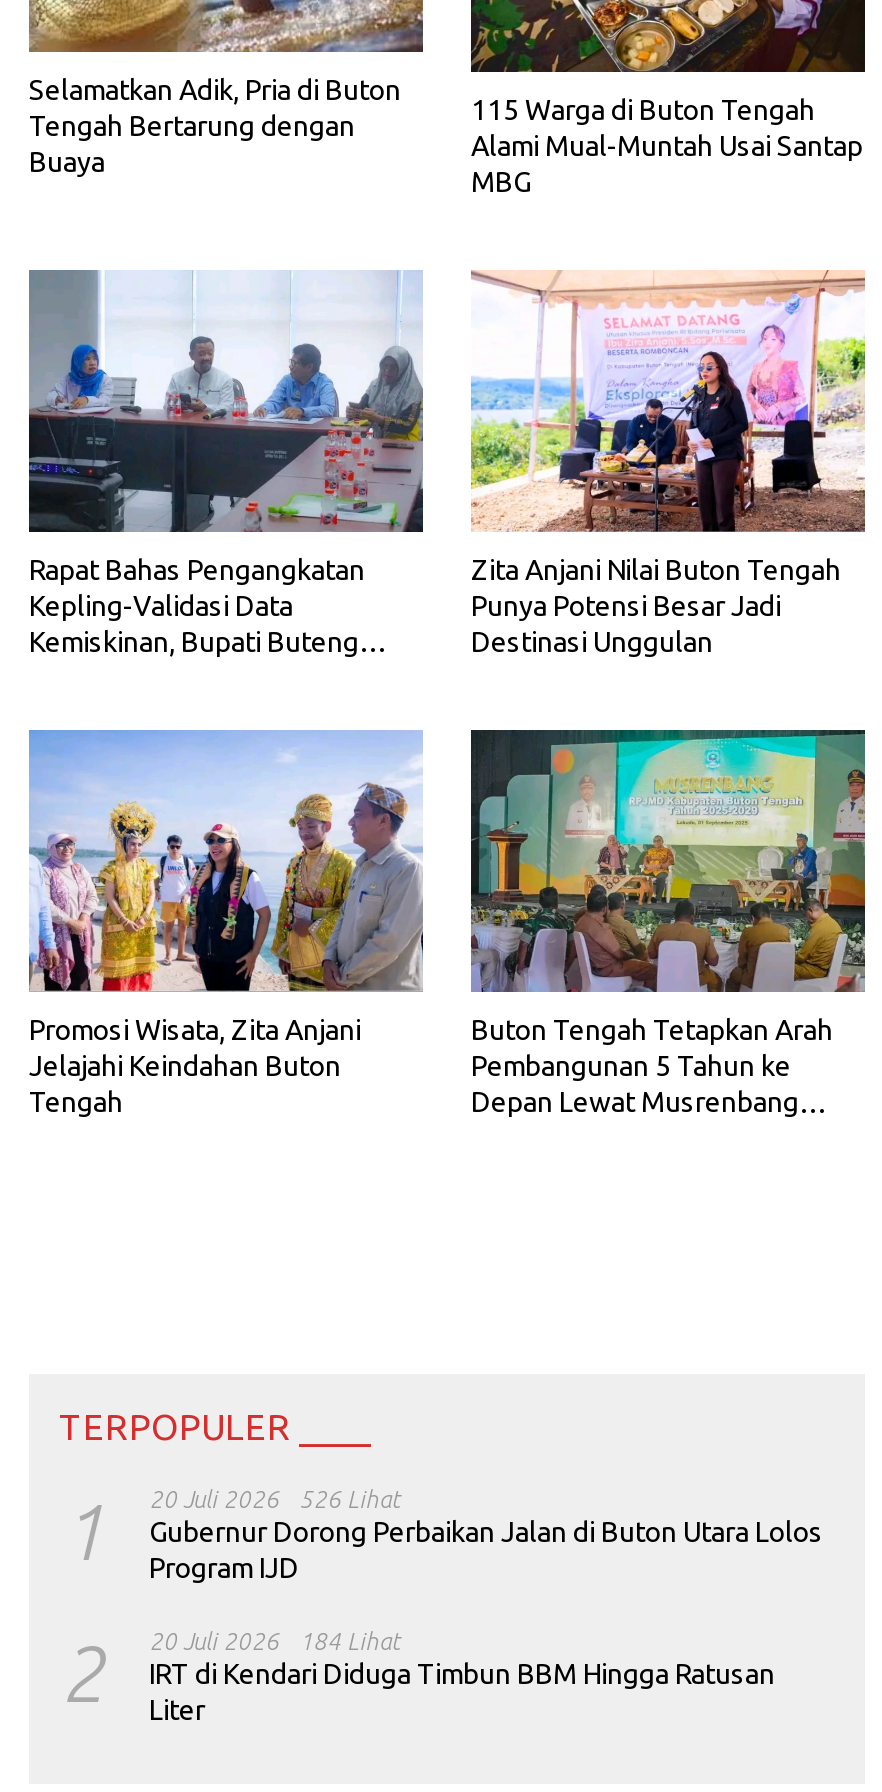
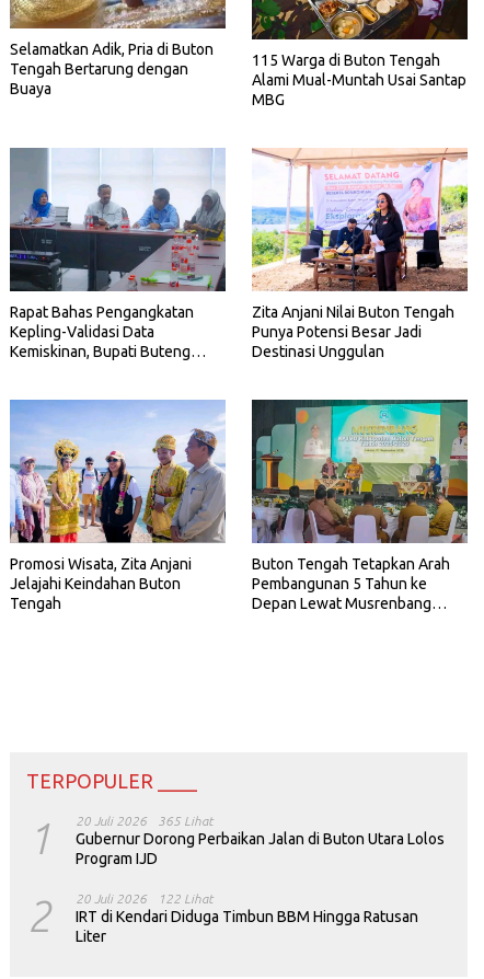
- 1 20 Juli 2026 Gubernur Dorong Perbaikan Jalan di Buton Utara Lolos Program IJD 526 Lihat
+ 1 20 Juli 2026 Gubernur Dorong Perbaikan Jalan di Buton Utara Lolos Program IJD 365 Lihat

- 2 20 Juli 2026 IRT di Kendari Diduga Timbun BBM Hingga Ratusan Liter 184 Lihat
+ 2 20 Juli 2026 IRT di Kendari Diduga Timbun BBM Hingga Ratusan Liter 122 Lihat
